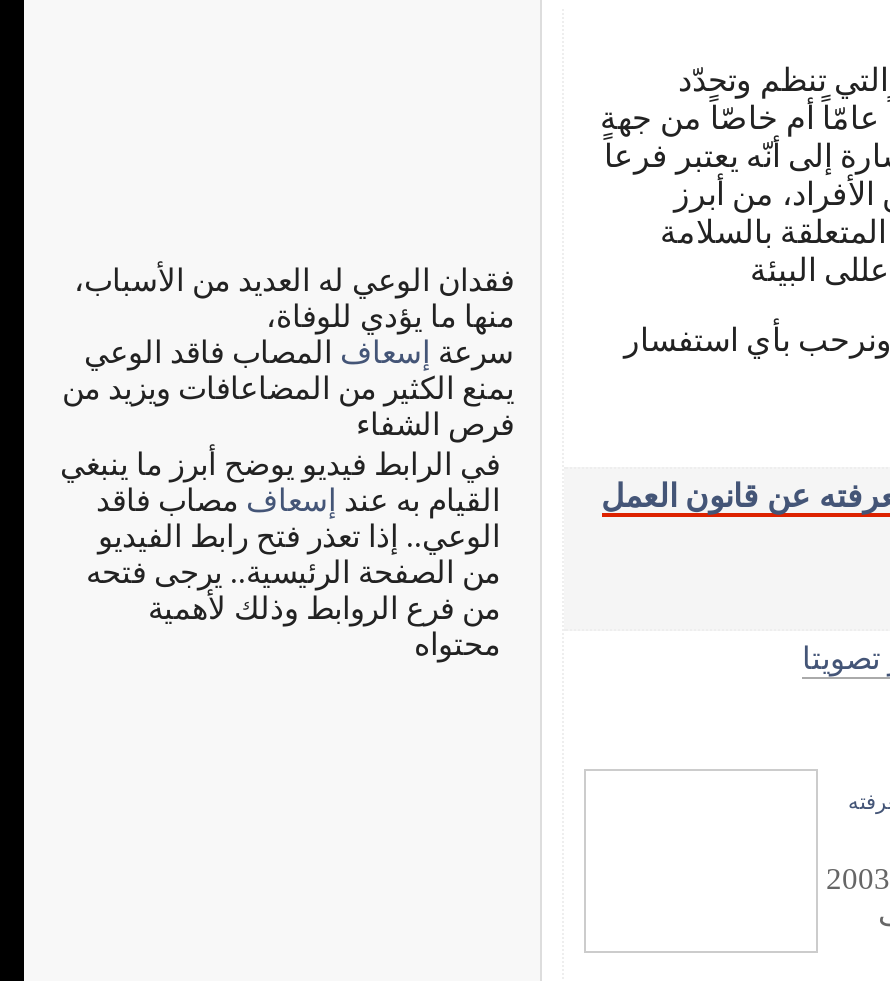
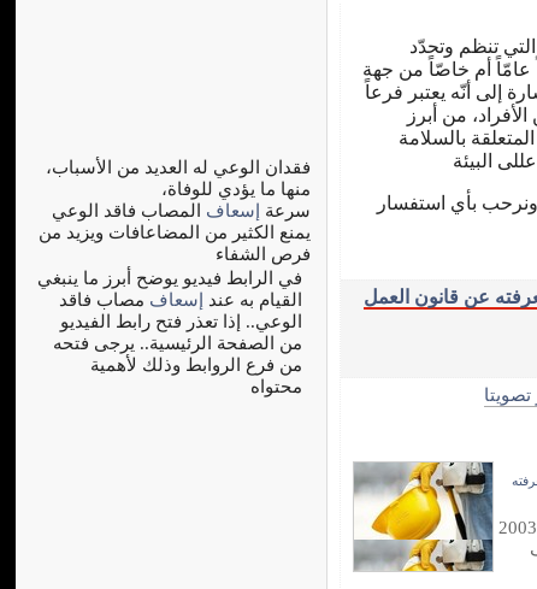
+ [image]
